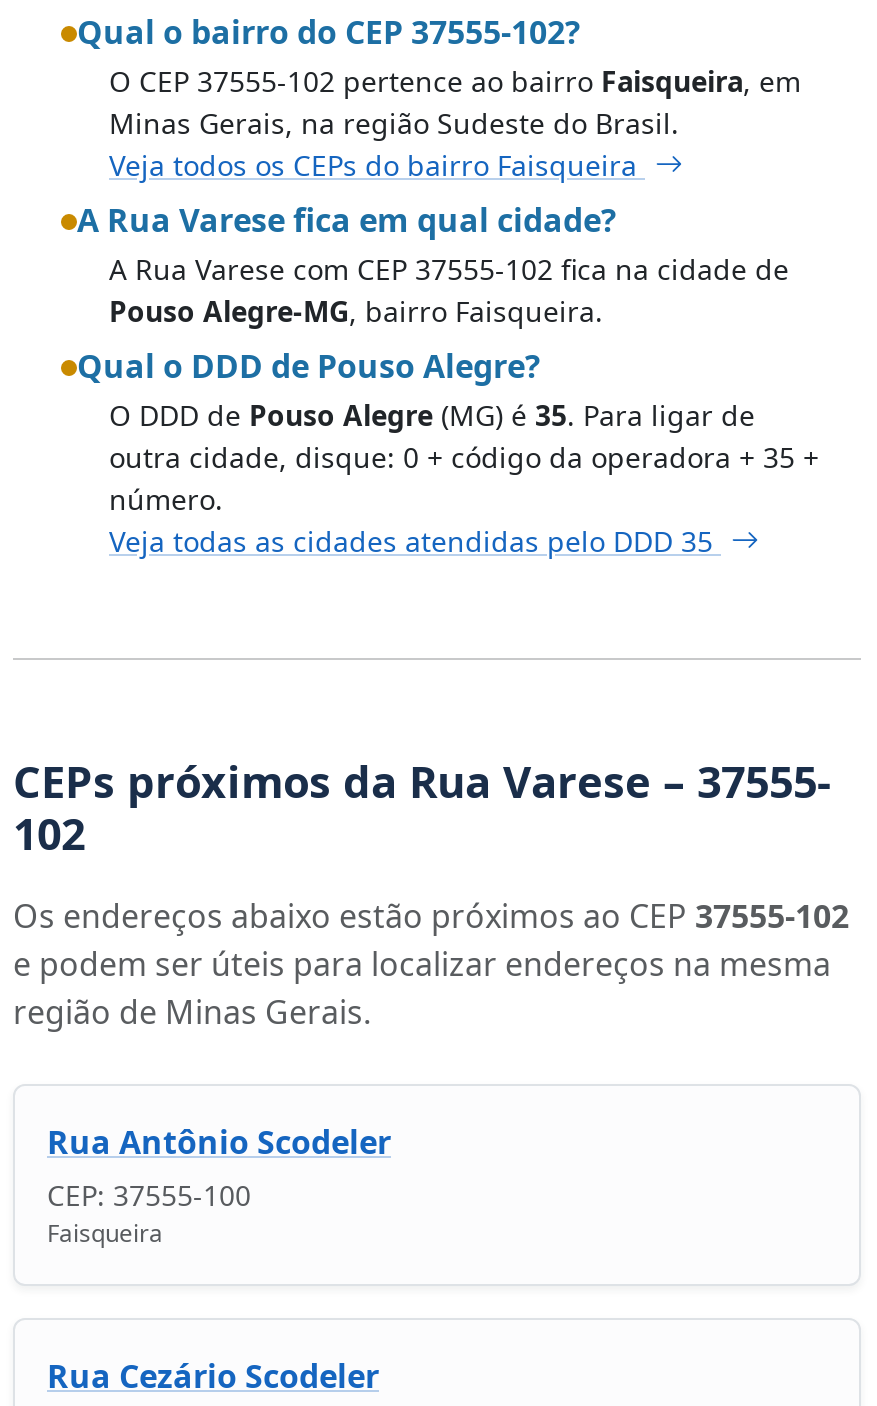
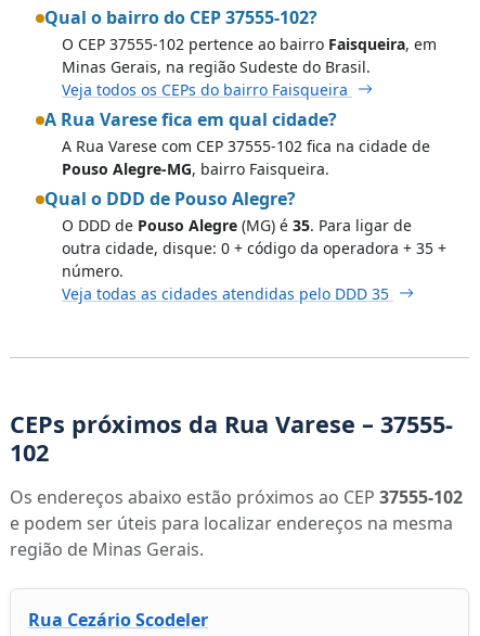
- Rua Antônio Scodeler
- CEP: 37555-100
- Faisqueira
